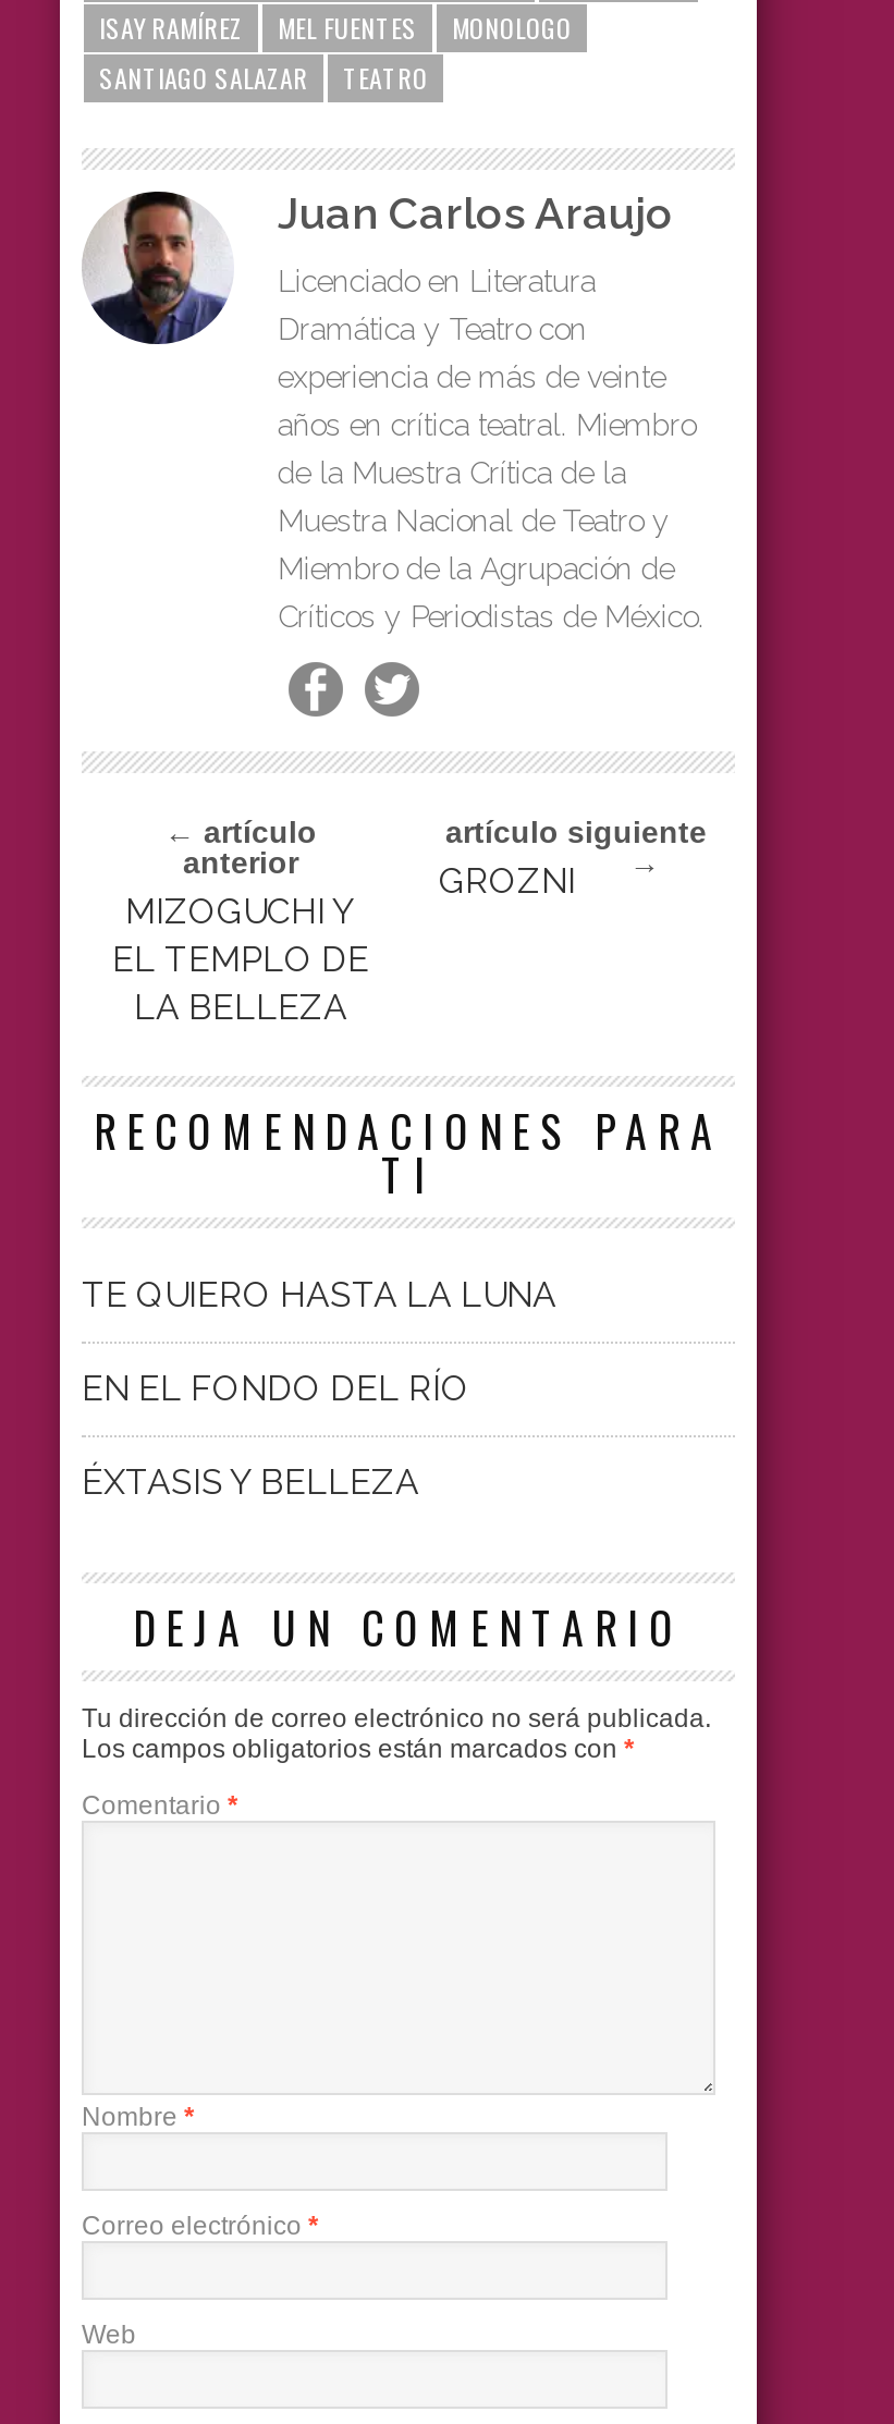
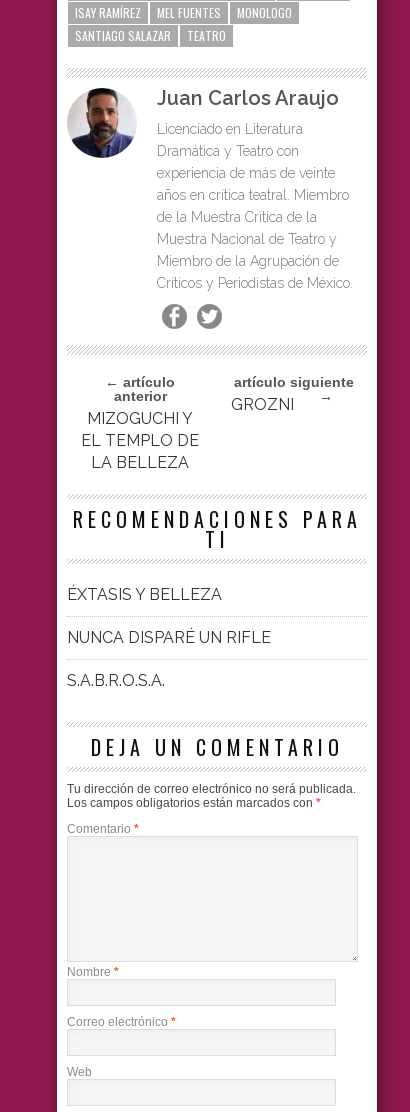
- TE QUIERO HASTA LA LUNA
- EN EL FONDO DEL RÍO

moved up: ÉXTASIS Y BELLEZA

+ NUNCA DISPARÉ UN RIFLE
+ S.A.B.R.O.S.A.
